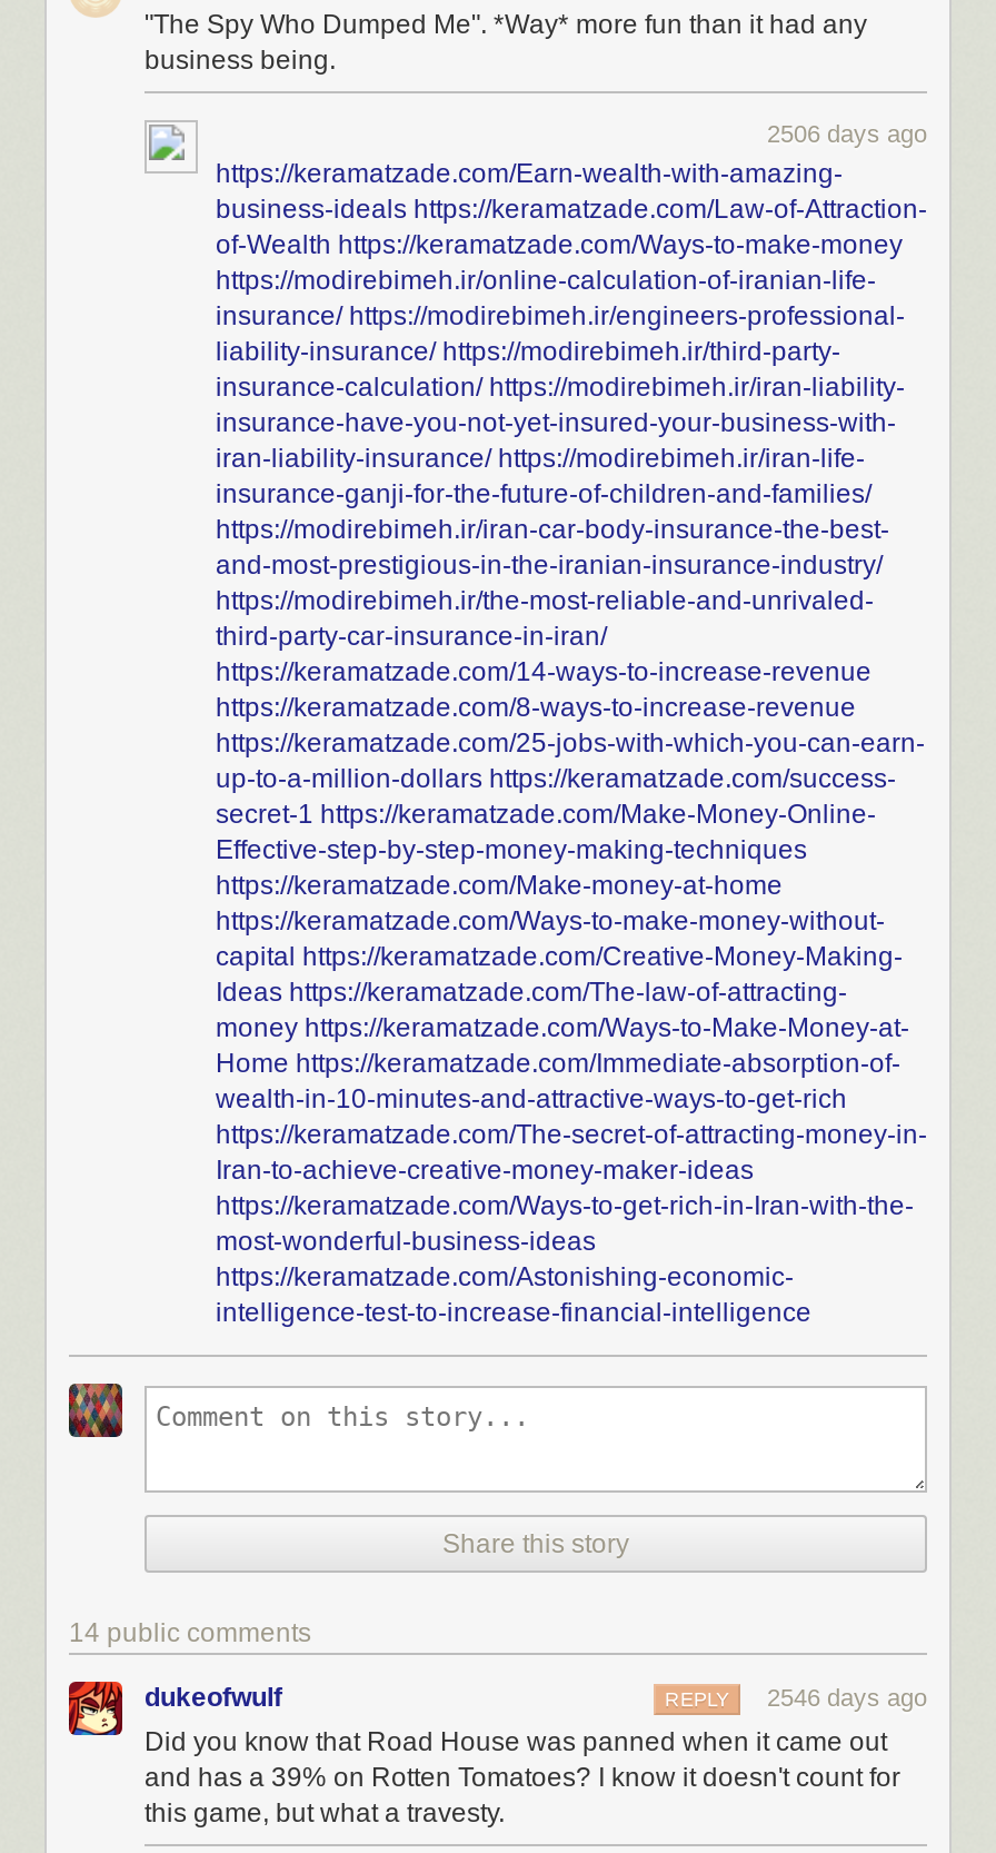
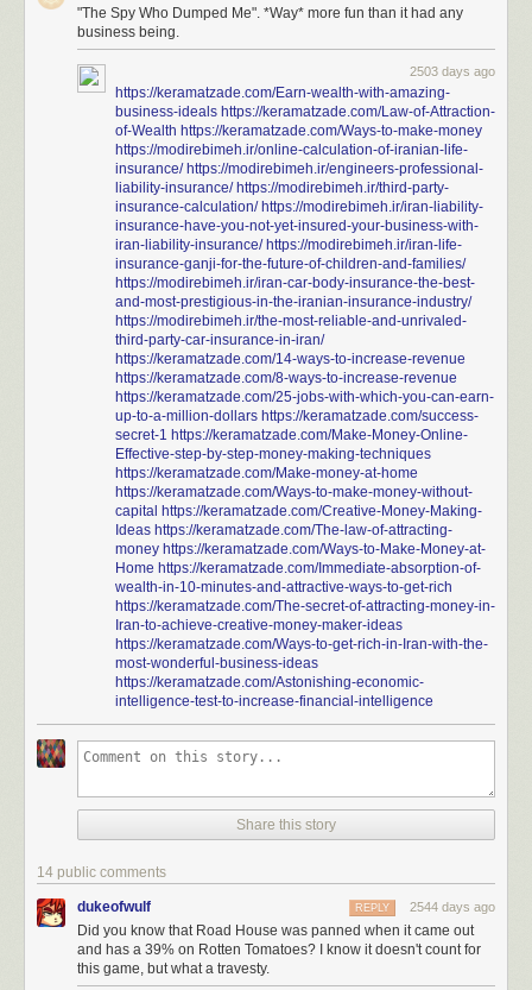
- 2506 days ago
+ 2503 days ago

- REPLY 2546 days ago
+ REPLY 2544 days ago
